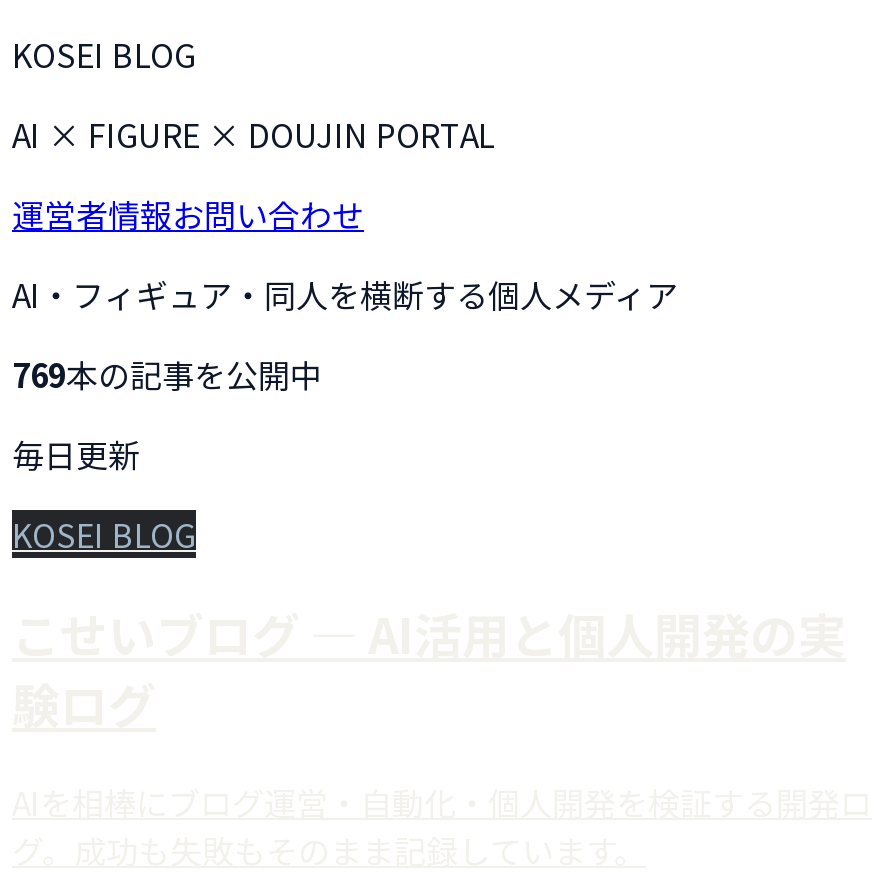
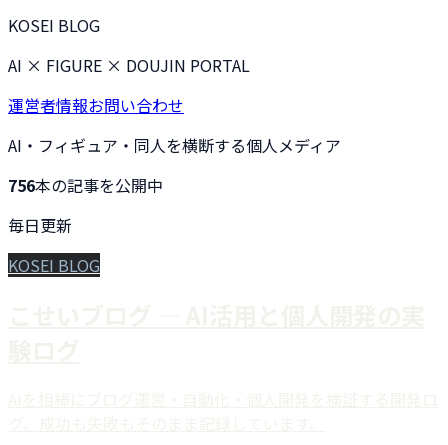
- 769本の記事を公開中
+ 756本の記事を公開中
